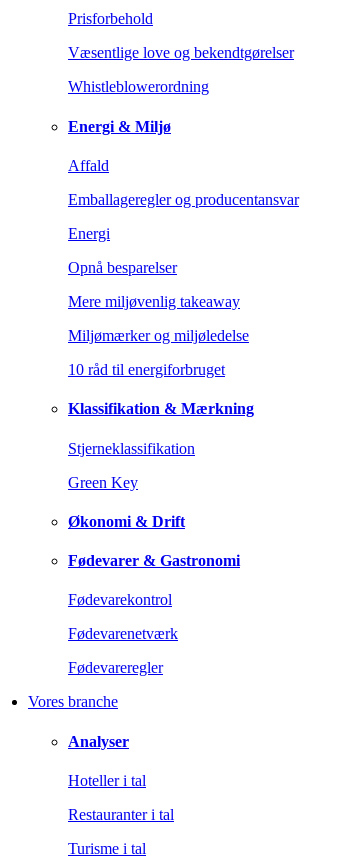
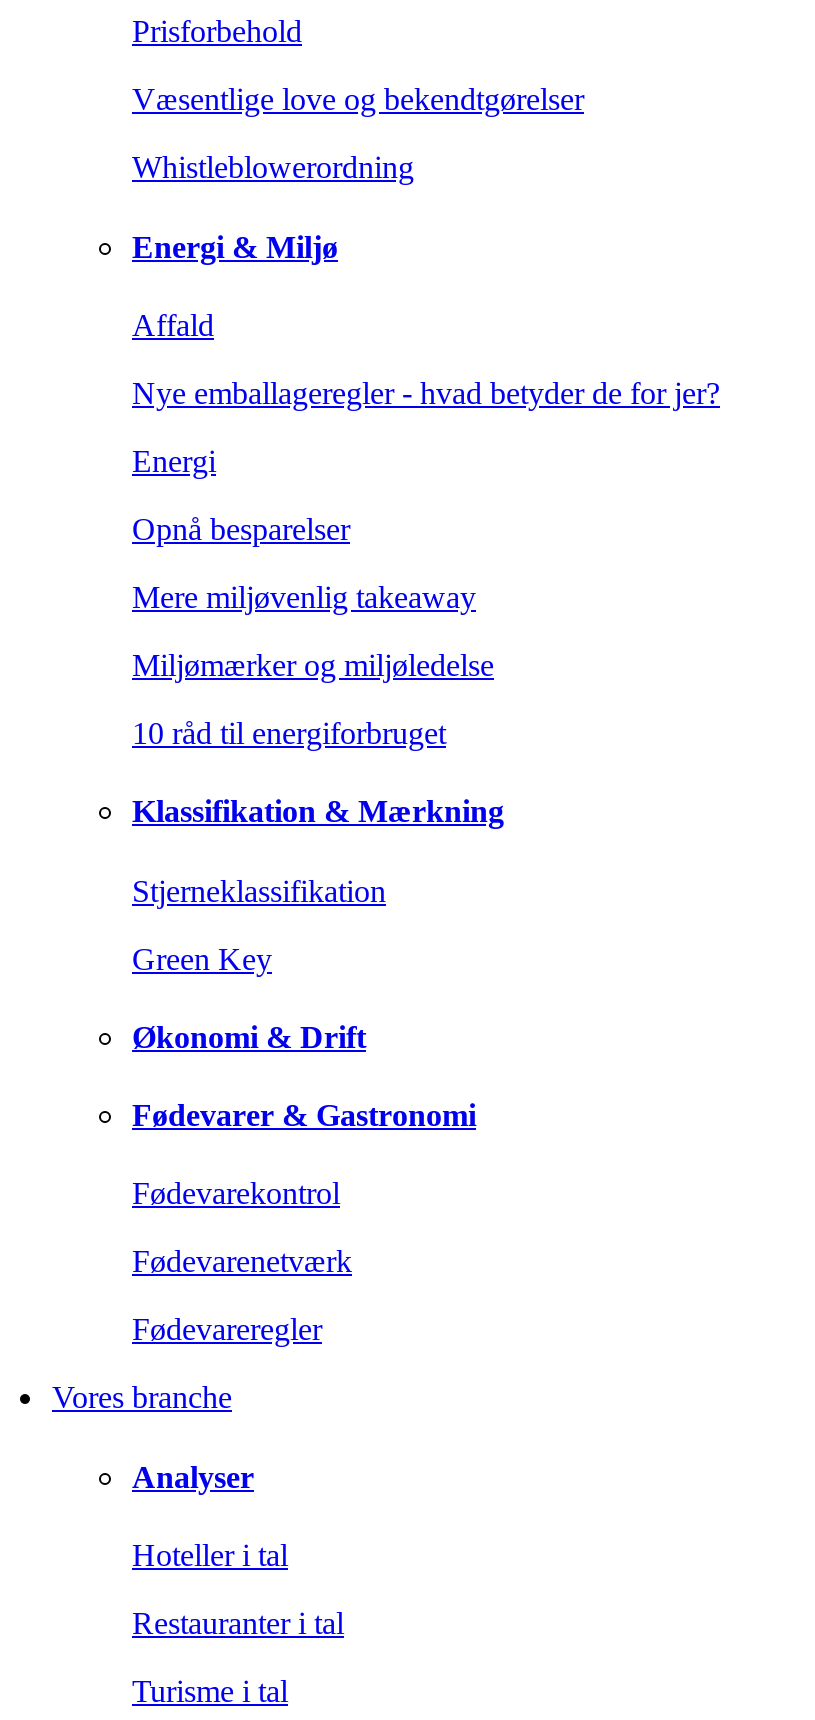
- Emballageregler og producentansvar
+ Nye emballageregler - hvad betyder de for jer?
